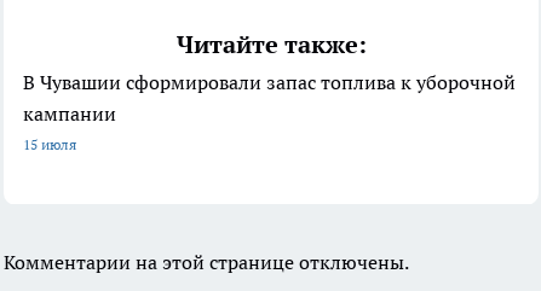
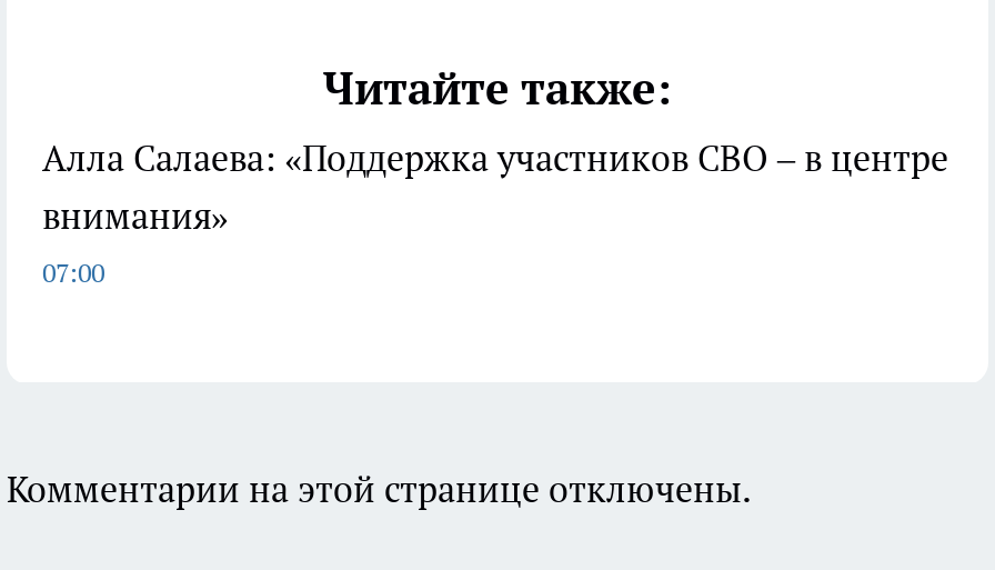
- В Чувашии сформировали запас топлива к уборочной
- кампании
- 15 июля
+ Алла Салаева: «Поддержка участников СВО – в центре
+ внимания»
+ 07:00
